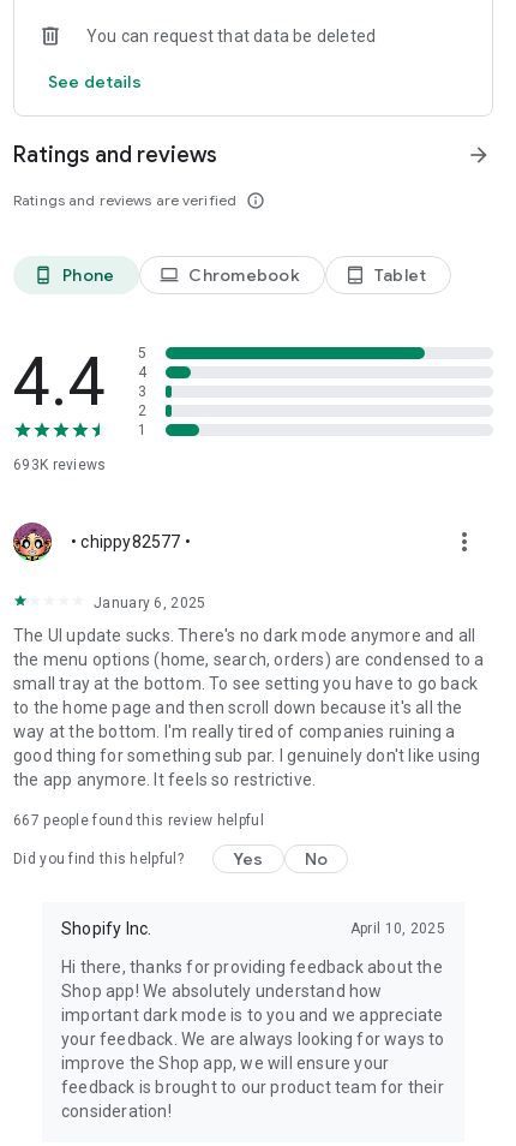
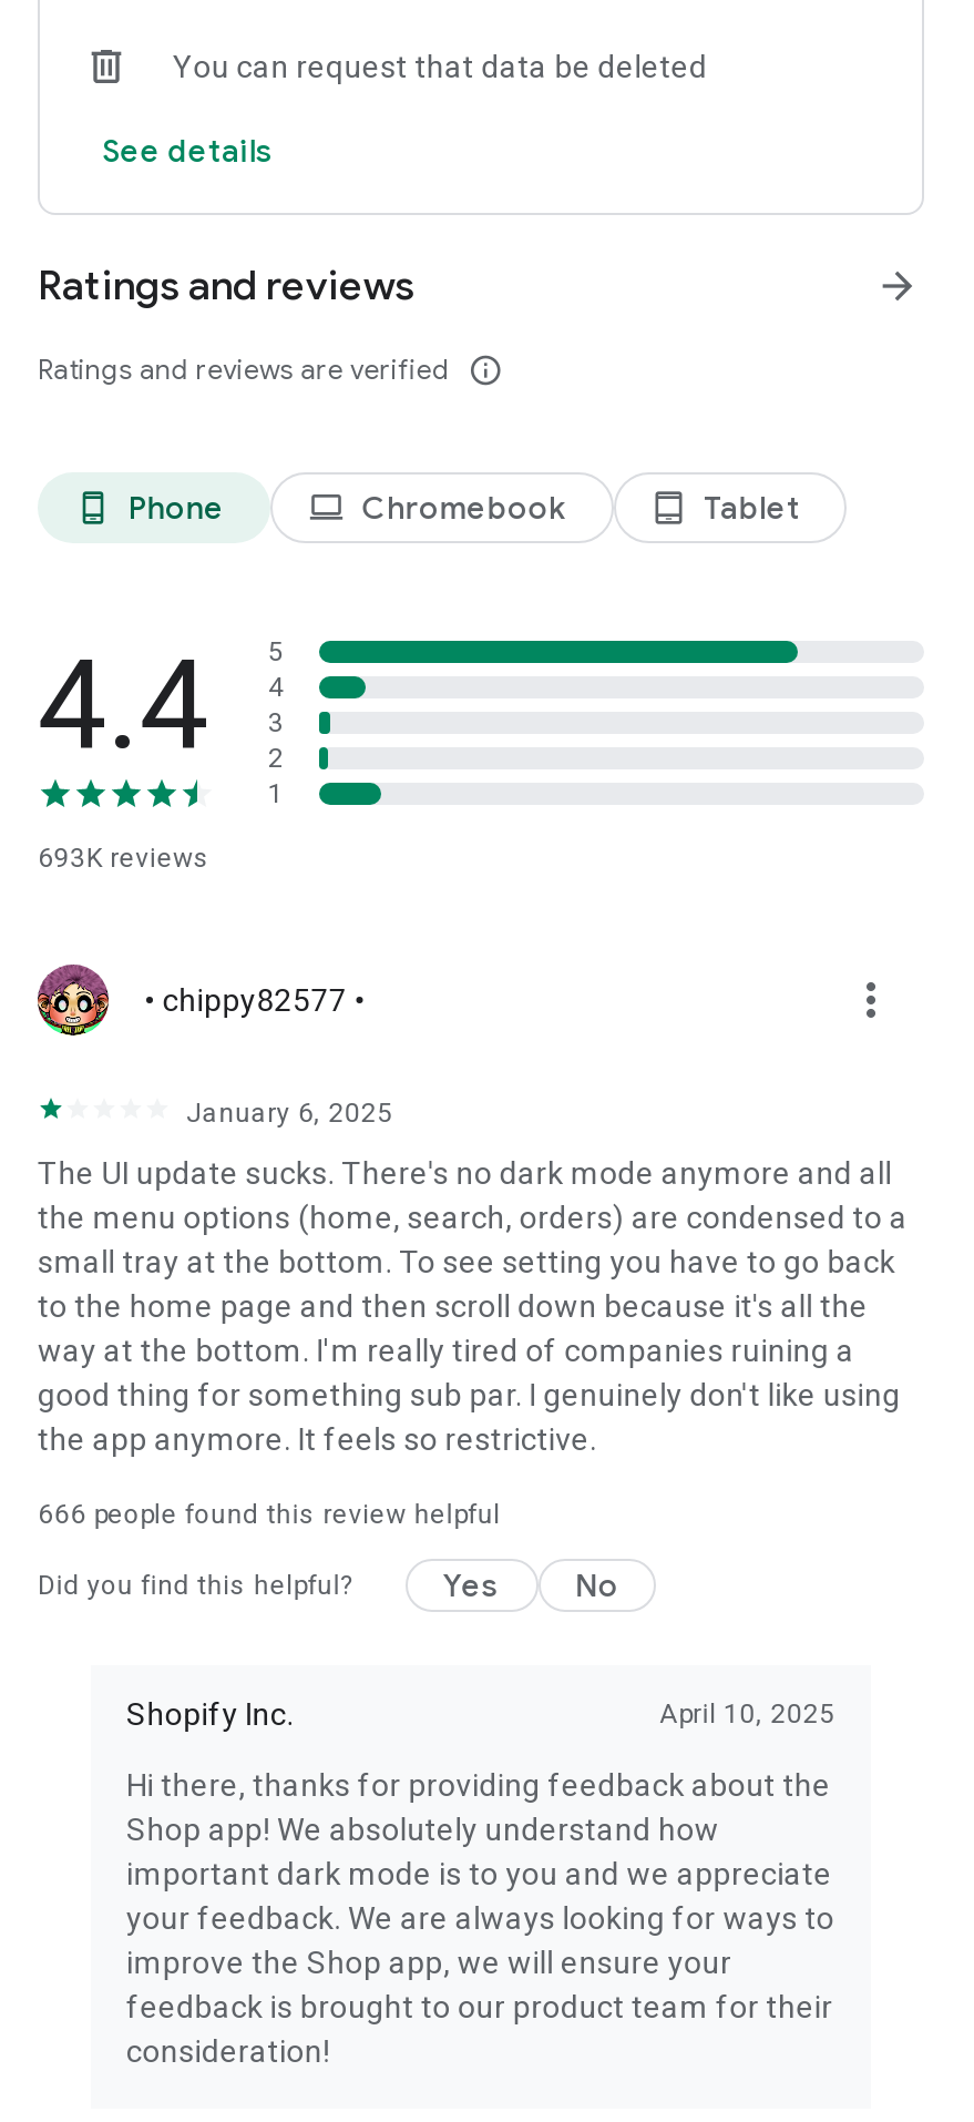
- 667 people found this review helpful
+ 666 people found this review helpful
